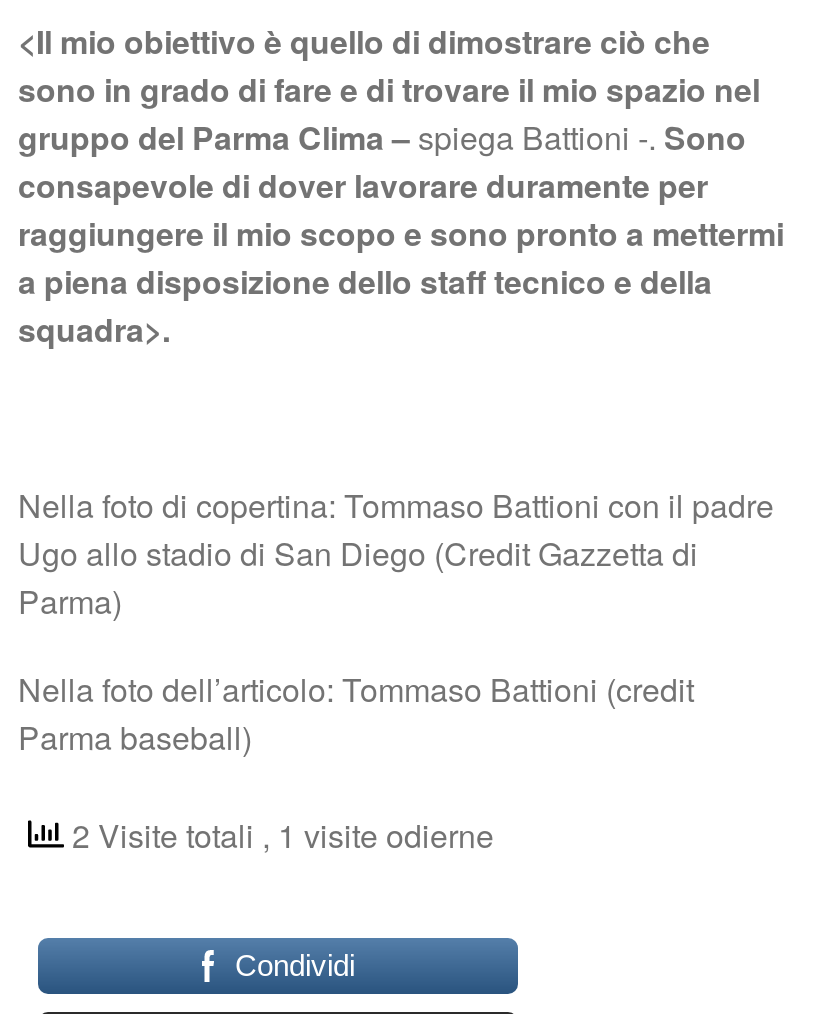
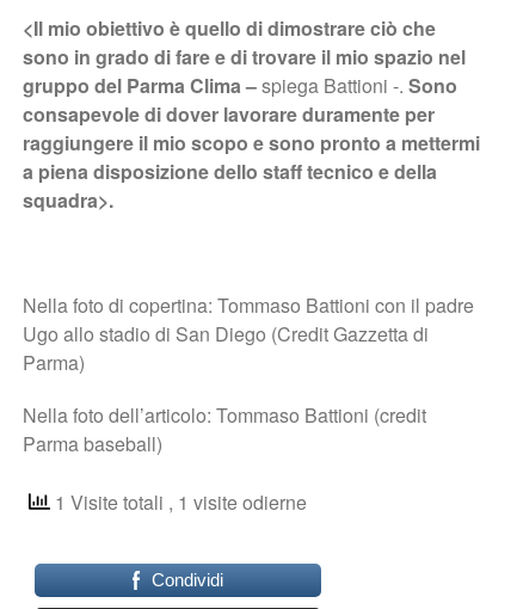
- 2 Visite totali, 1 visite odierne
+ 1 Visite totali, 1 visite odierne
